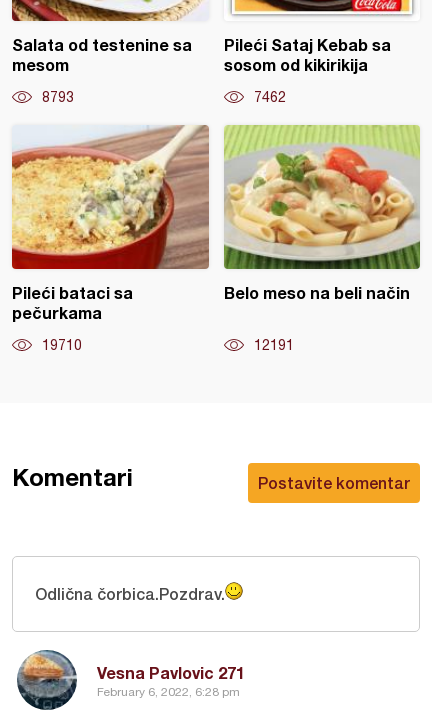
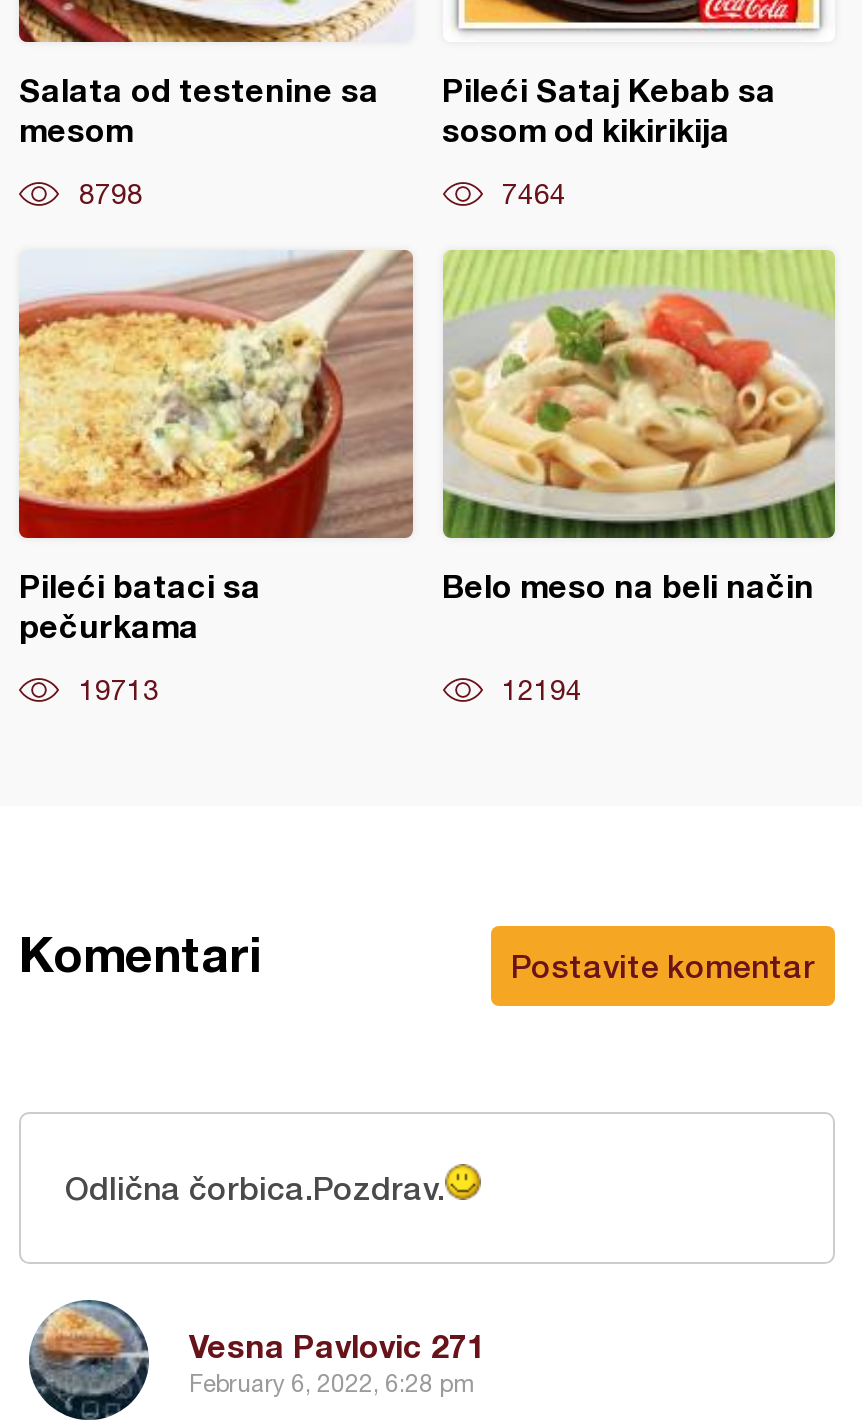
- 8793
+ 8798

- 7462
+ 7464

- 19710
+ 19713

- 12191
+ 12194
